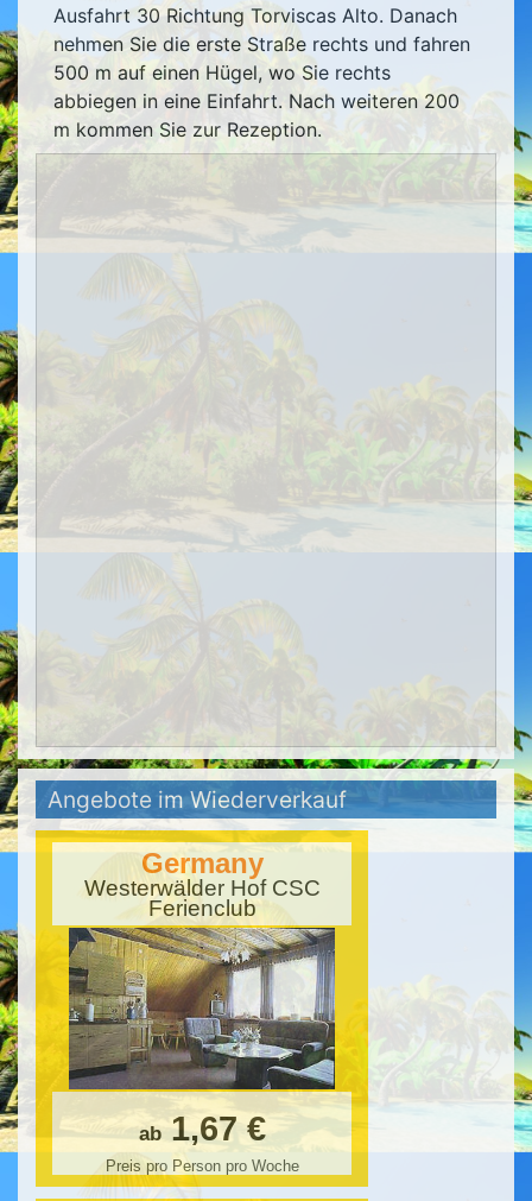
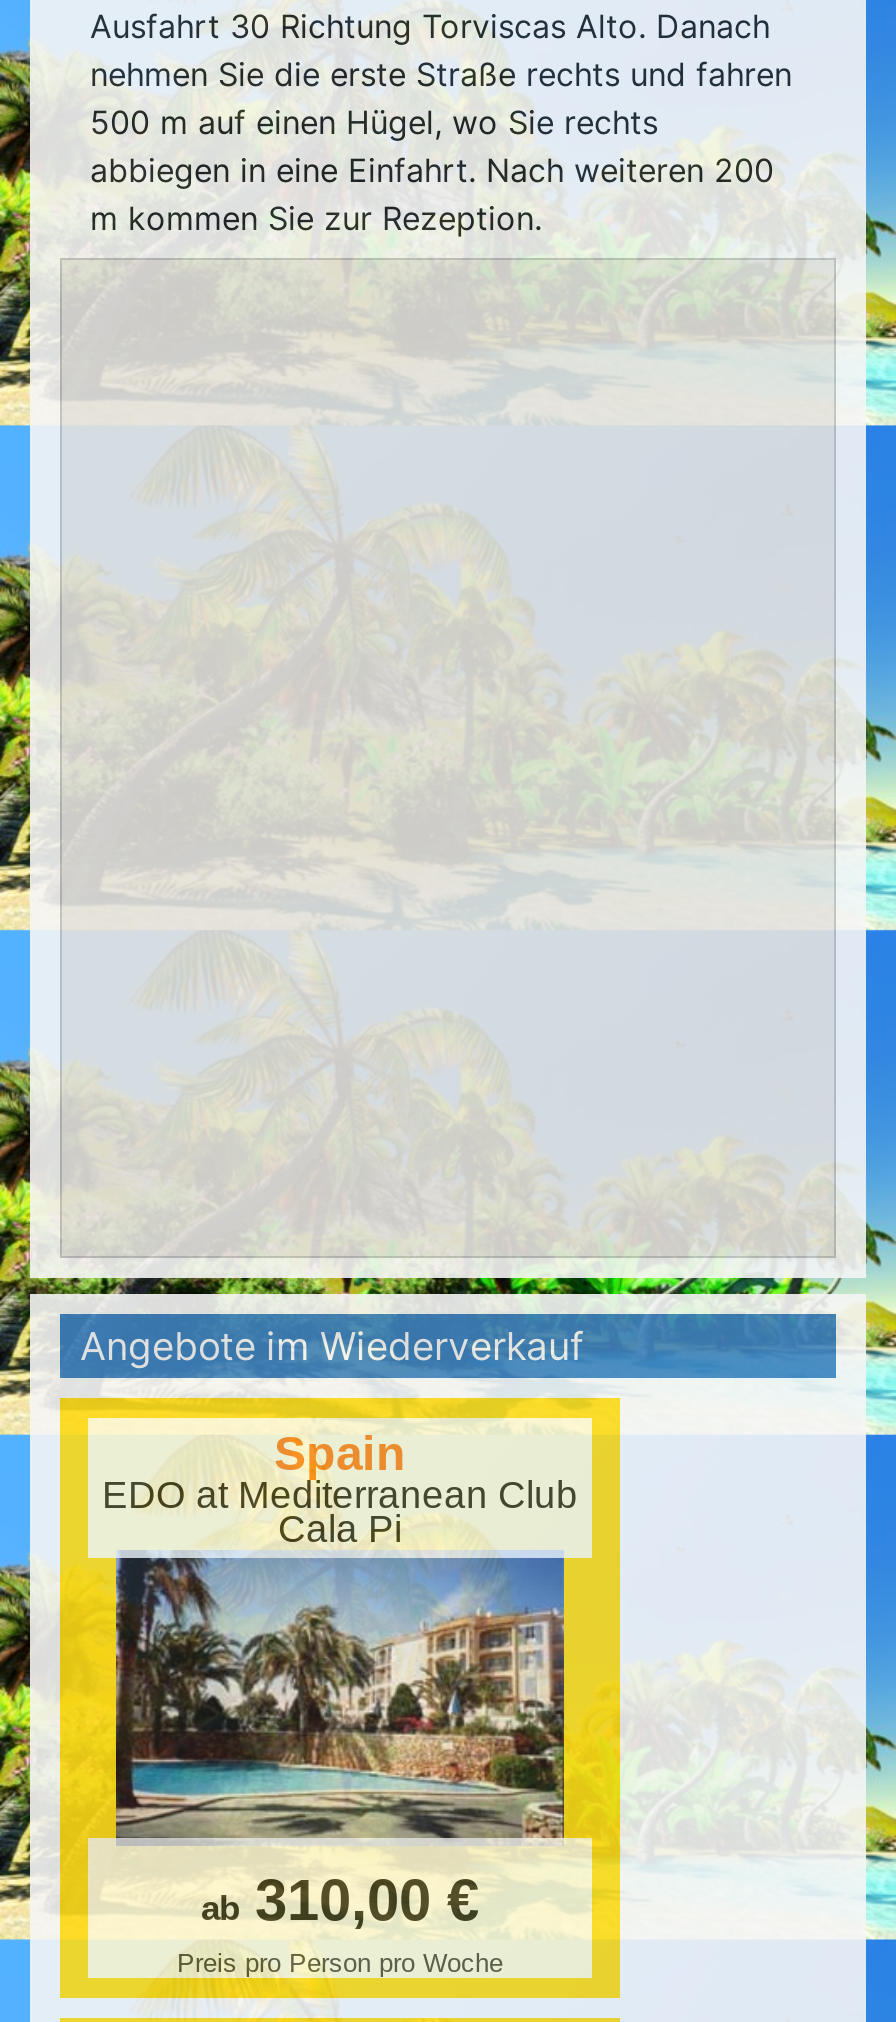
- Germany
- Westerwälder Hof CSC
- Ferienclub
+ Spain
+ EDO at Mediterranean Club
+ Cala Pi

- [image]
- ab 1,67 €
+ [image]
+ ab 310,00 €
